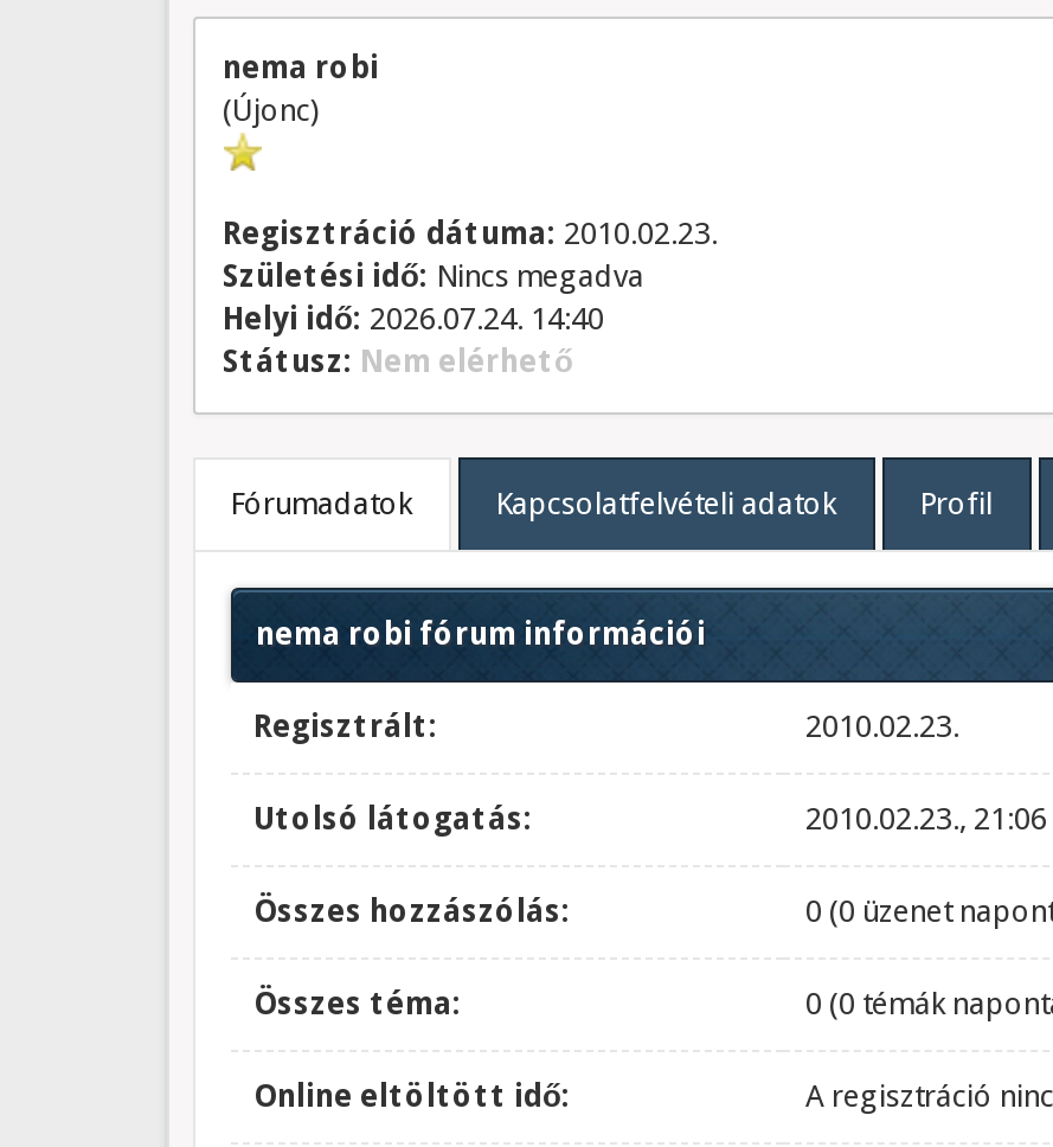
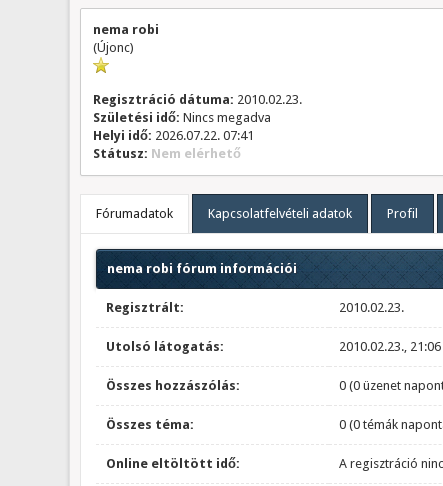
- Helyi idő: 2026.07.24. 14:40
+ Helyi idő: 2026.07.22. 07:41
